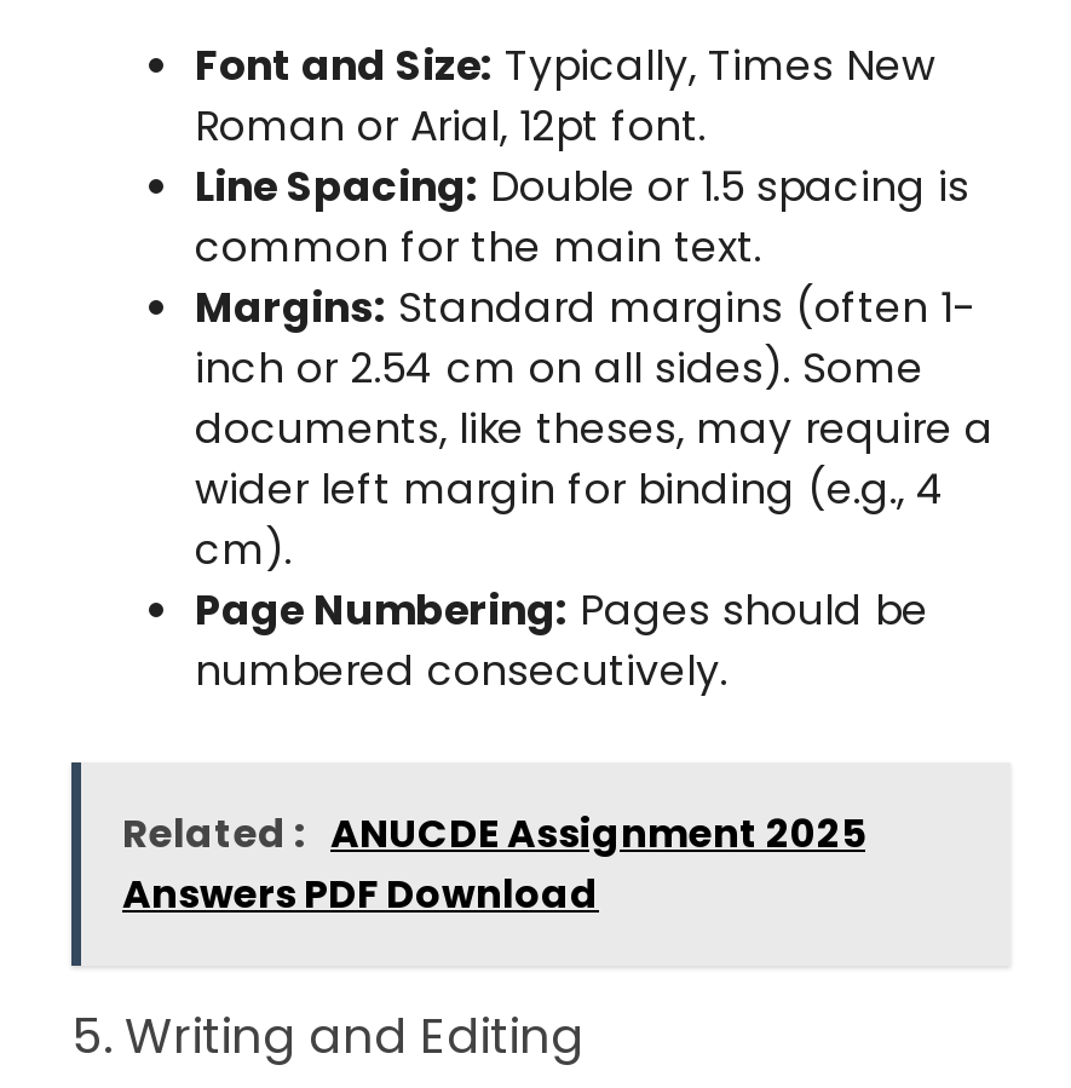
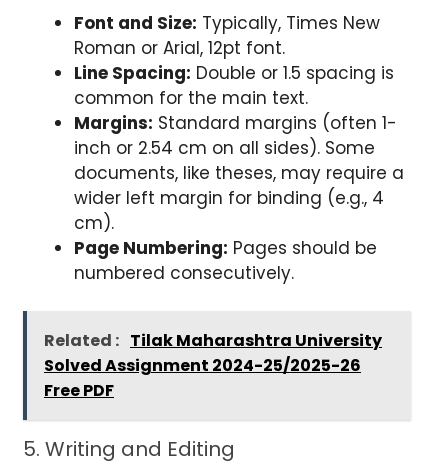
- Related : ANUCDE Assignment 2025
- Answers PDF Download
+ Related : Tilak Maharashtra University
+ Solved Assignment 2024-25/2025-26
+ Free PDF
